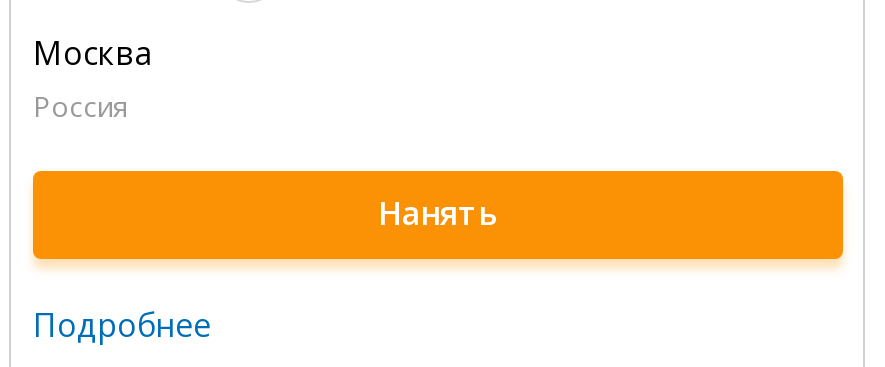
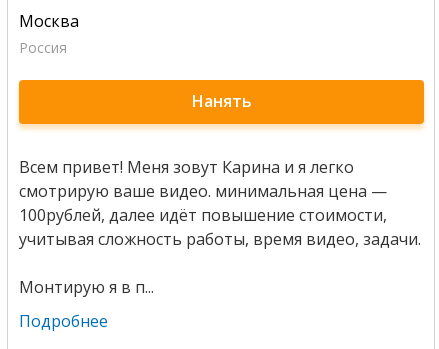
+ Всем привет! Меня зовут Карина и я легко
+ смотрирую ваше видео. минимальная цена —
+ 100рублей, далее идёт повышение стоимости,
+ учитывая сложность работы, время видео, задачи.
+ Монтирую я в п...
